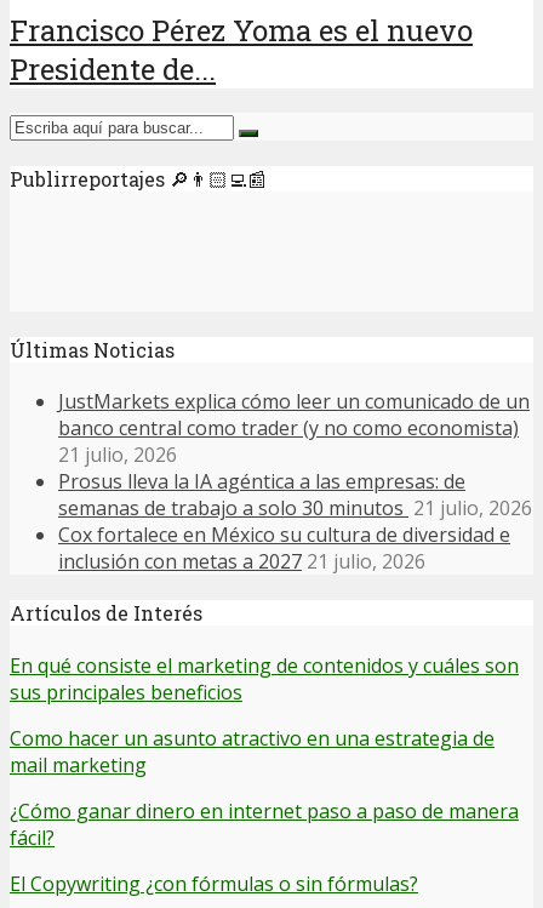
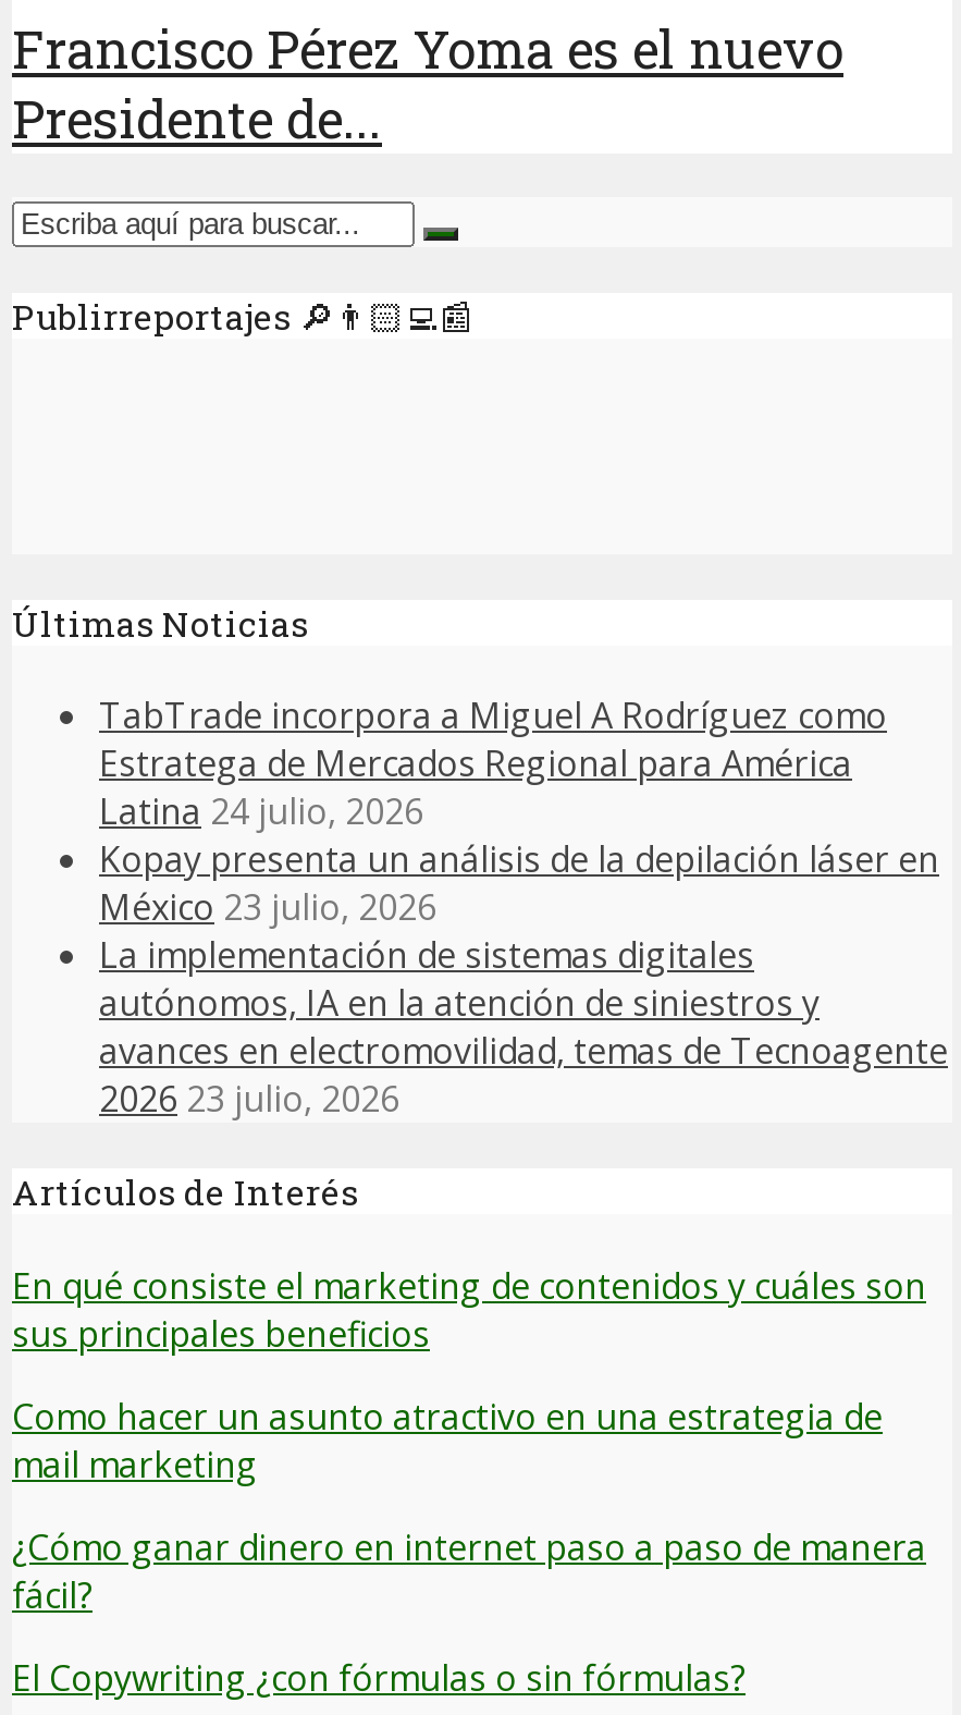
- JustMarkets explica cómo leer un comunicado de un
- banco central como trader (y no como economista)
- 21 julio, 2026
- Prosus lleva la IA agéntica a las empresas: de
- semanas de trabajo a solo 30 minutos 21 julio, 2026
- Cox fortalece en México su cultura de diversidad e
- inclusión con metas a 2027 21 julio, 2026
+ TabTrade incorpora a Miguel A Rodríguez como
+ Estratega de Mercados Regional para América
+ Latina 24 julio, 2026
+ Kopay presenta un análisis de la depilación láser en
+ México 23 julio, 2026
+ La implementación de sistemas digitales
+ autónomos, IA en la atención de siniestros y
+ avances en electromovilidad, temas de Tecnoagente
+ 2026 23 julio, 2026
